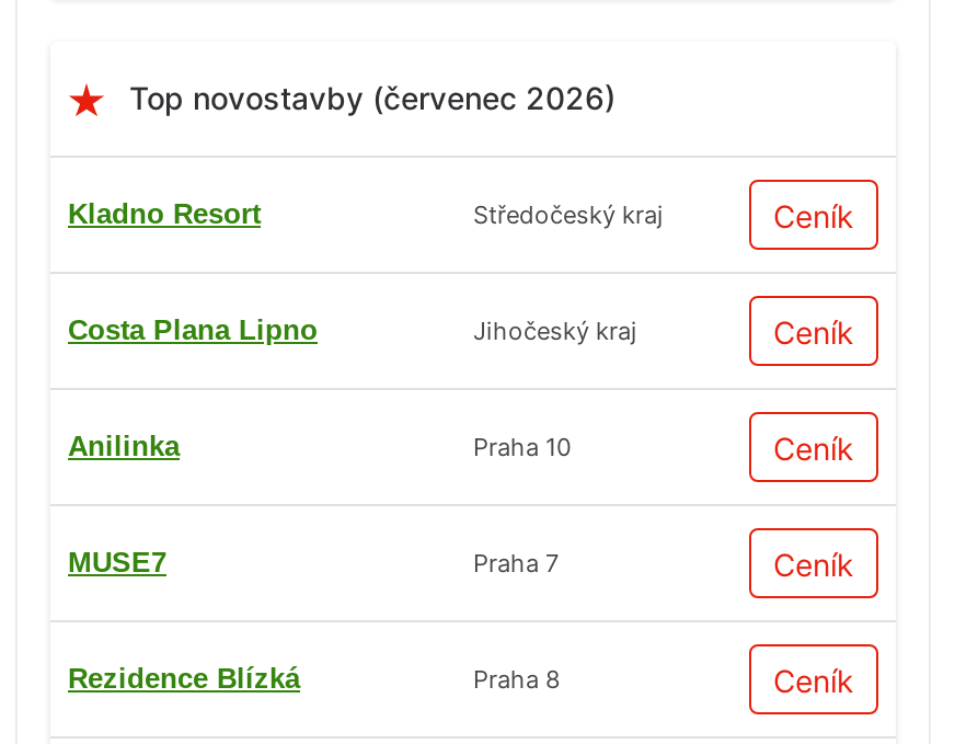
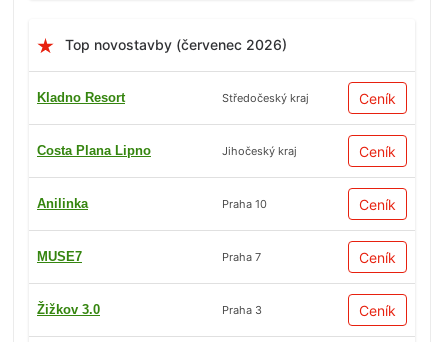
- Rezidence Blízká
- Praha 8
+ Žižkov 3.0
+ Praha 3
